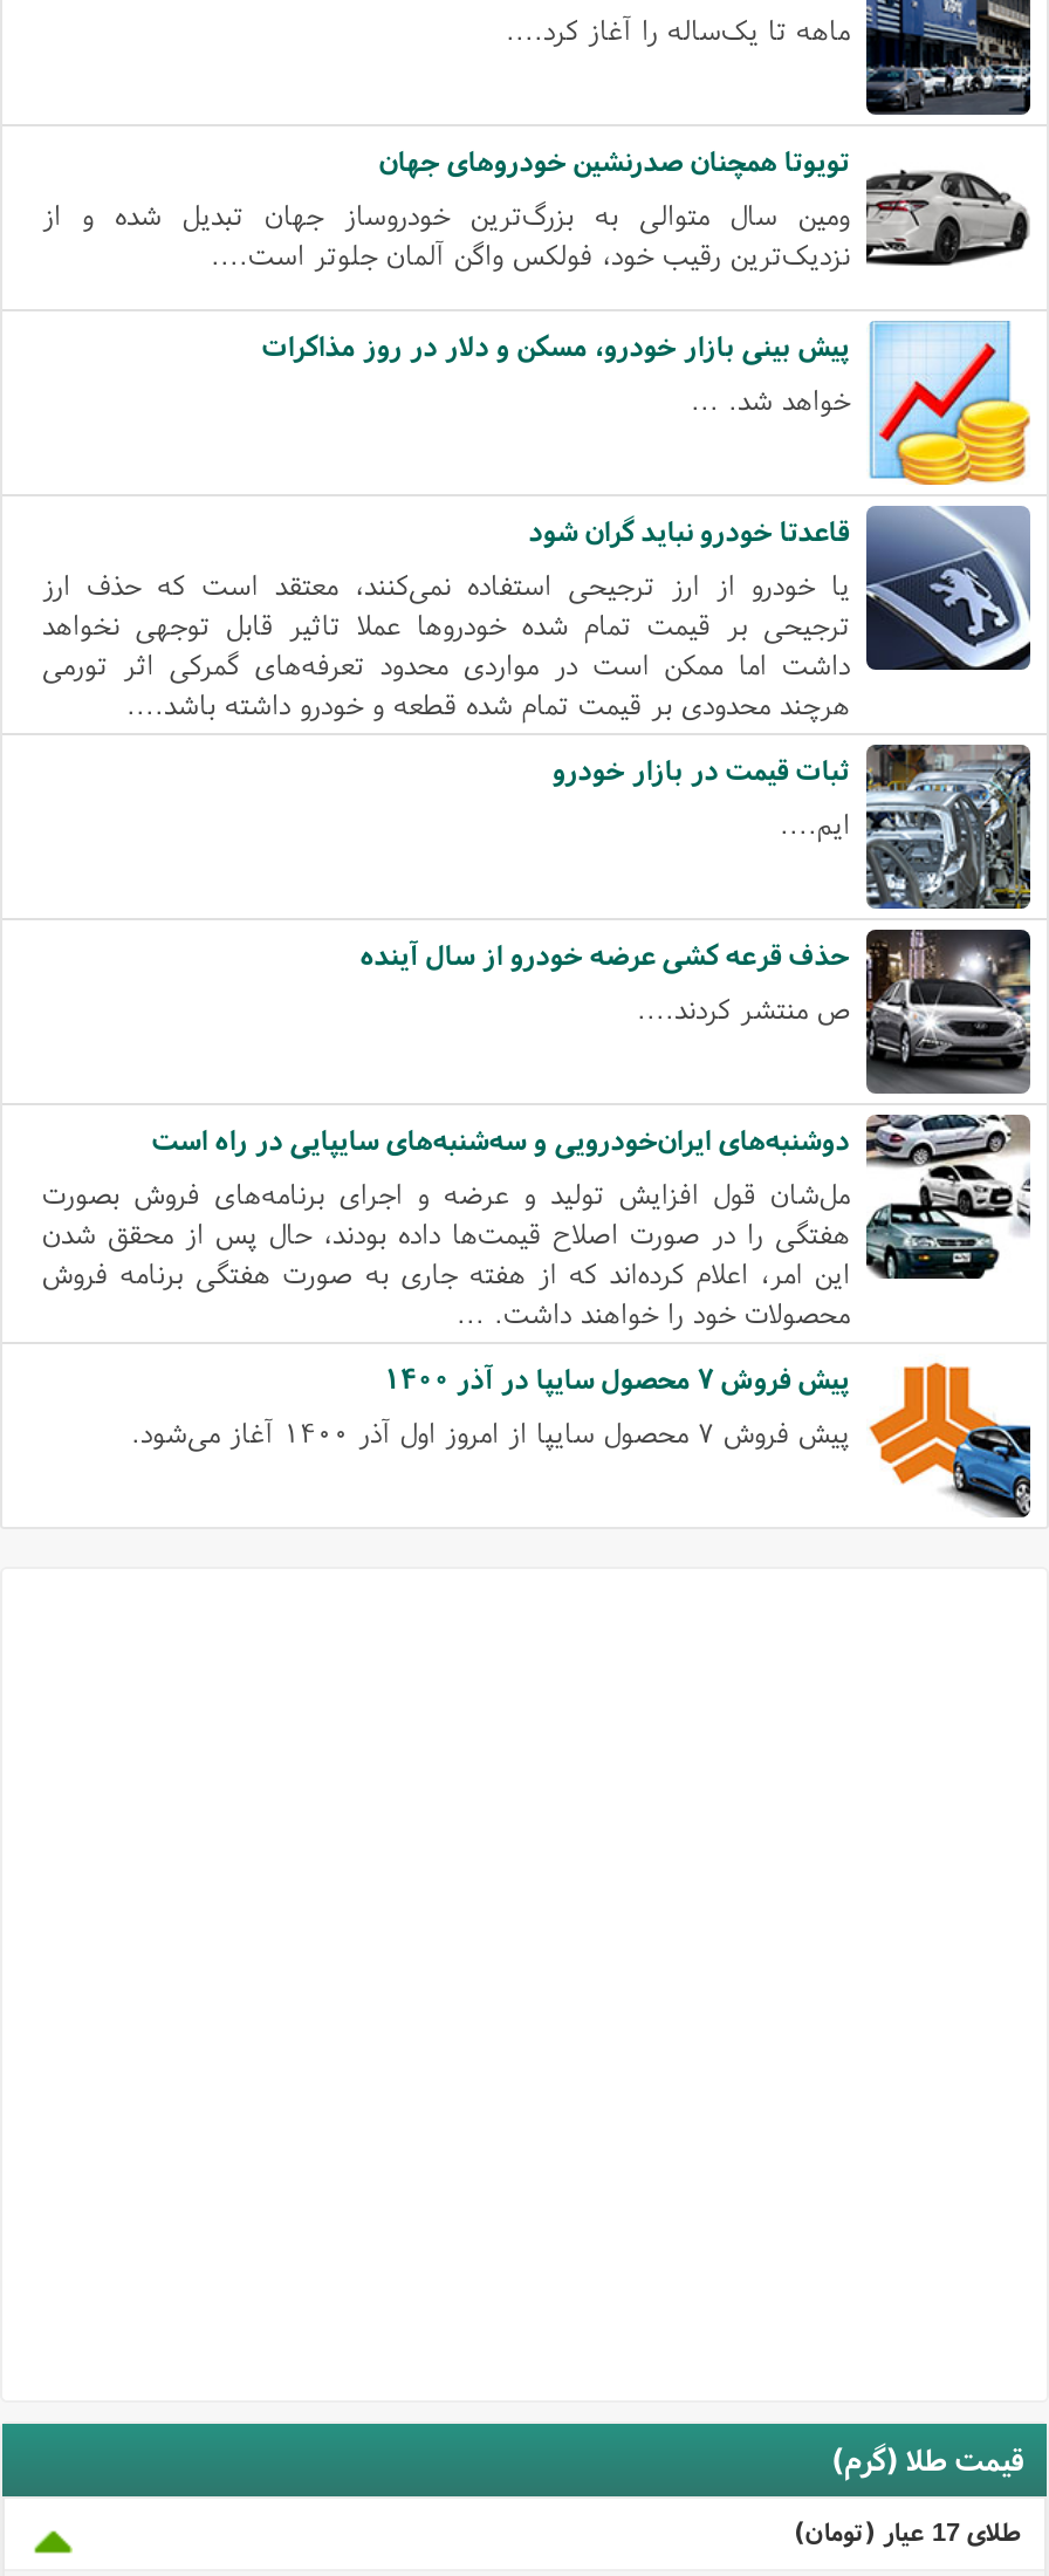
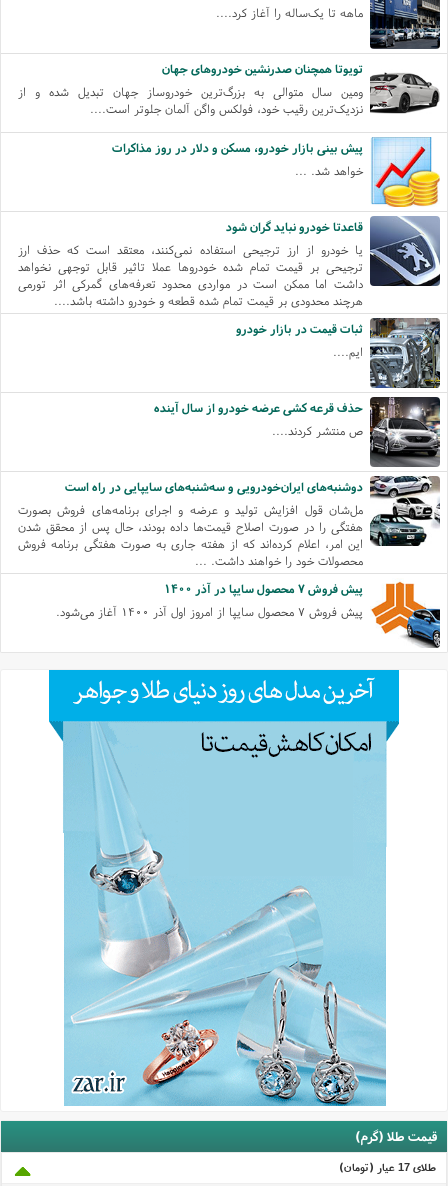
+ [image]
